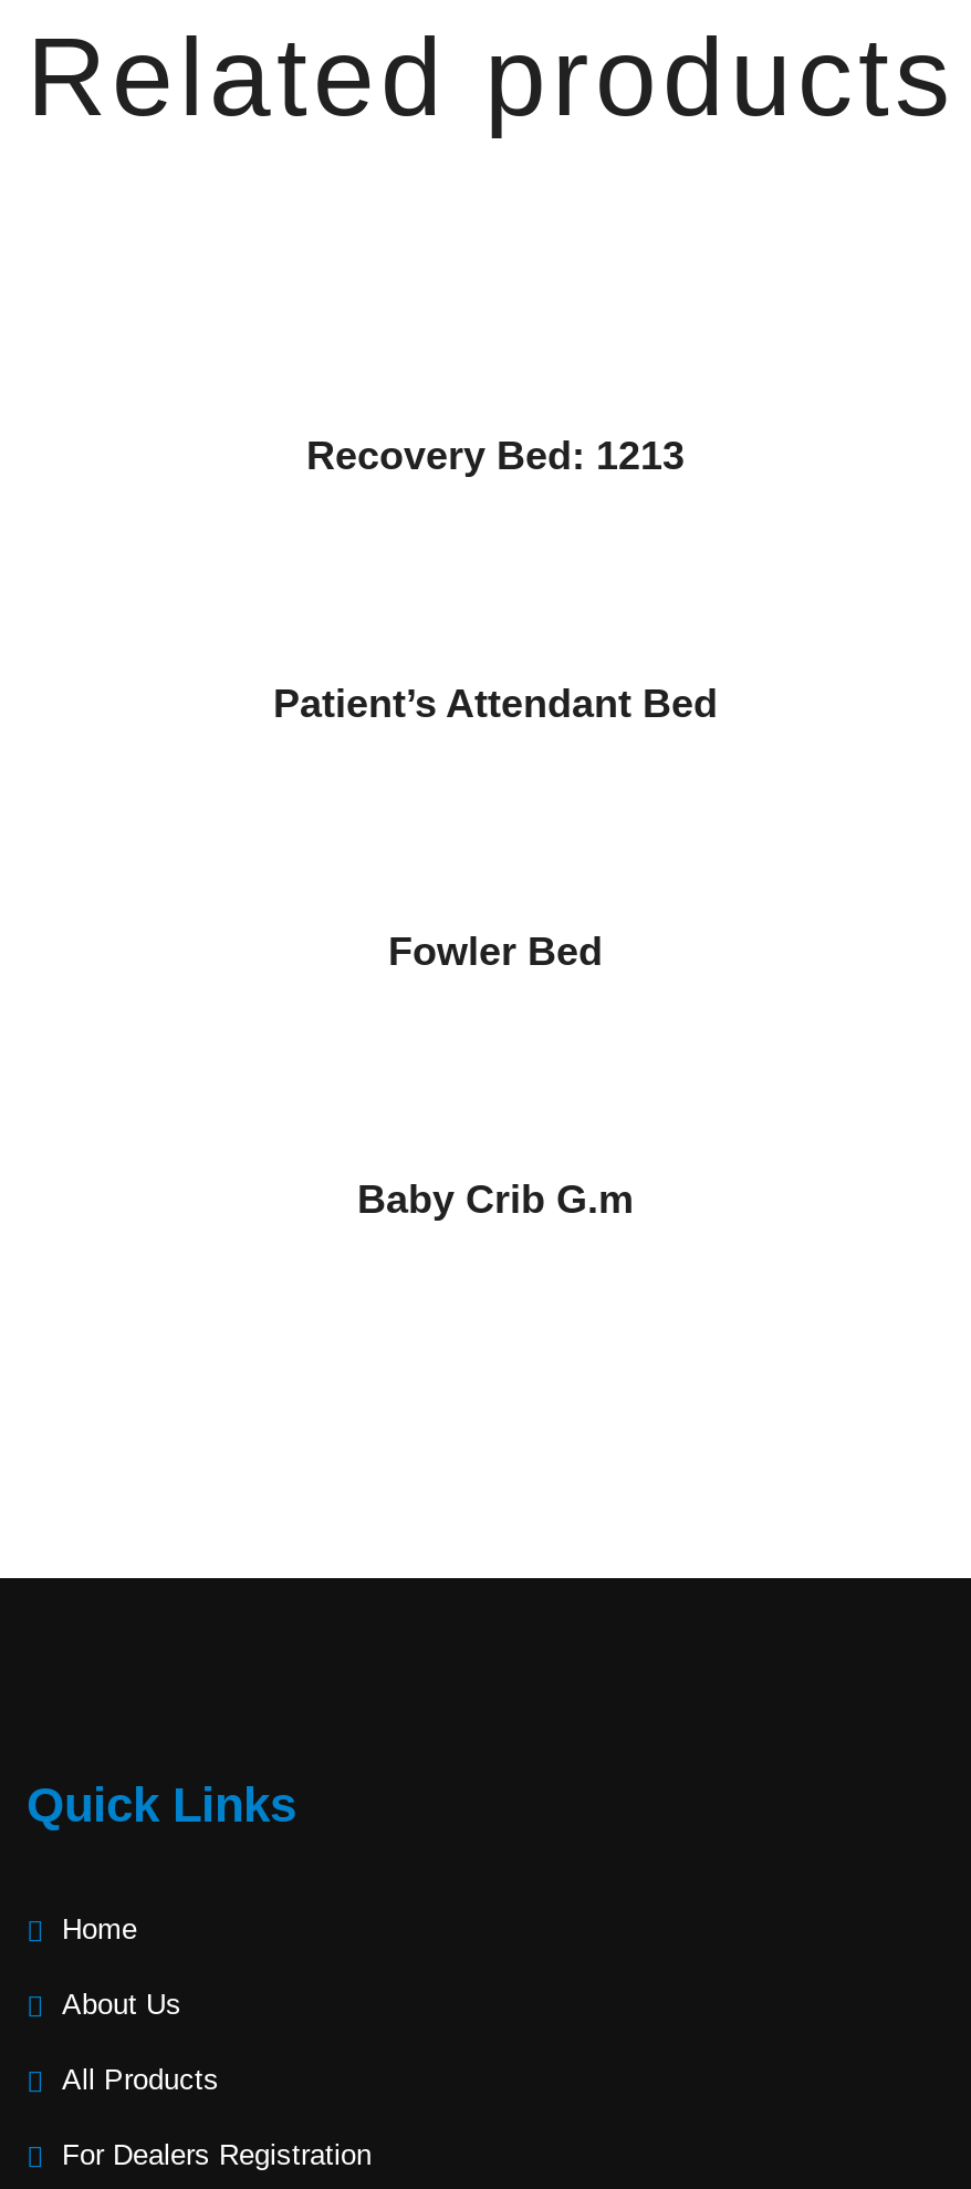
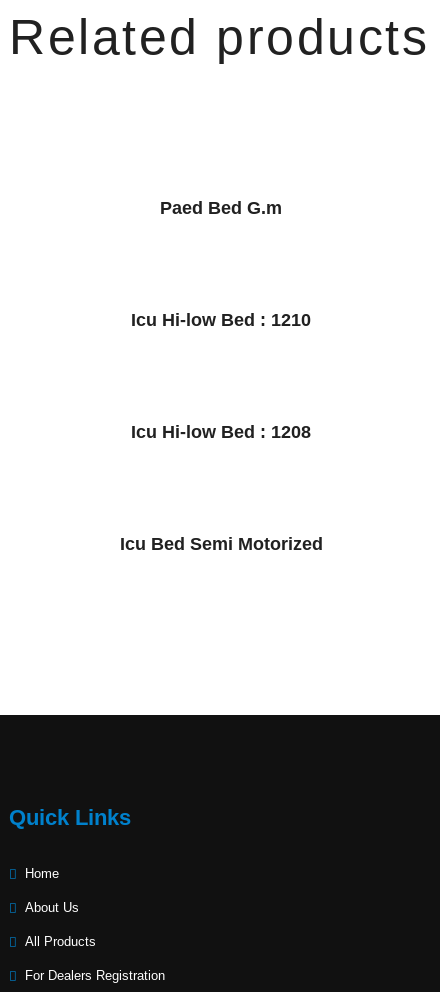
- Recovery Bed: 1213
+ Paed Bed G.m

- Patient’s Attendant Bed
+ Icu Hi-low Bed : 1210

- Fowler Bed
+ Icu Hi-low Bed : 1208

- Baby Crib G.m
+ Icu Bed Semi Motorized
